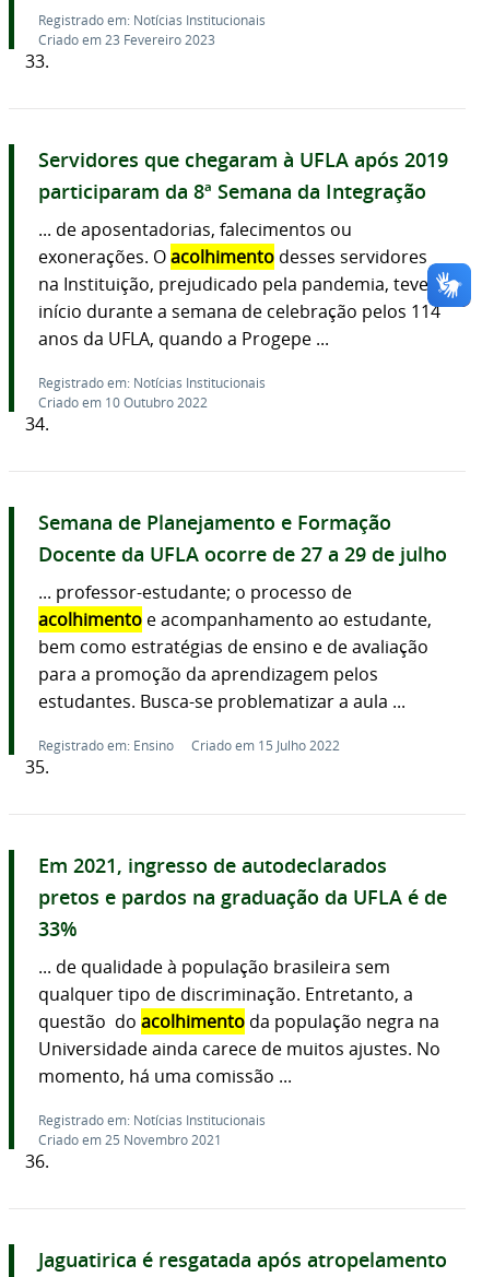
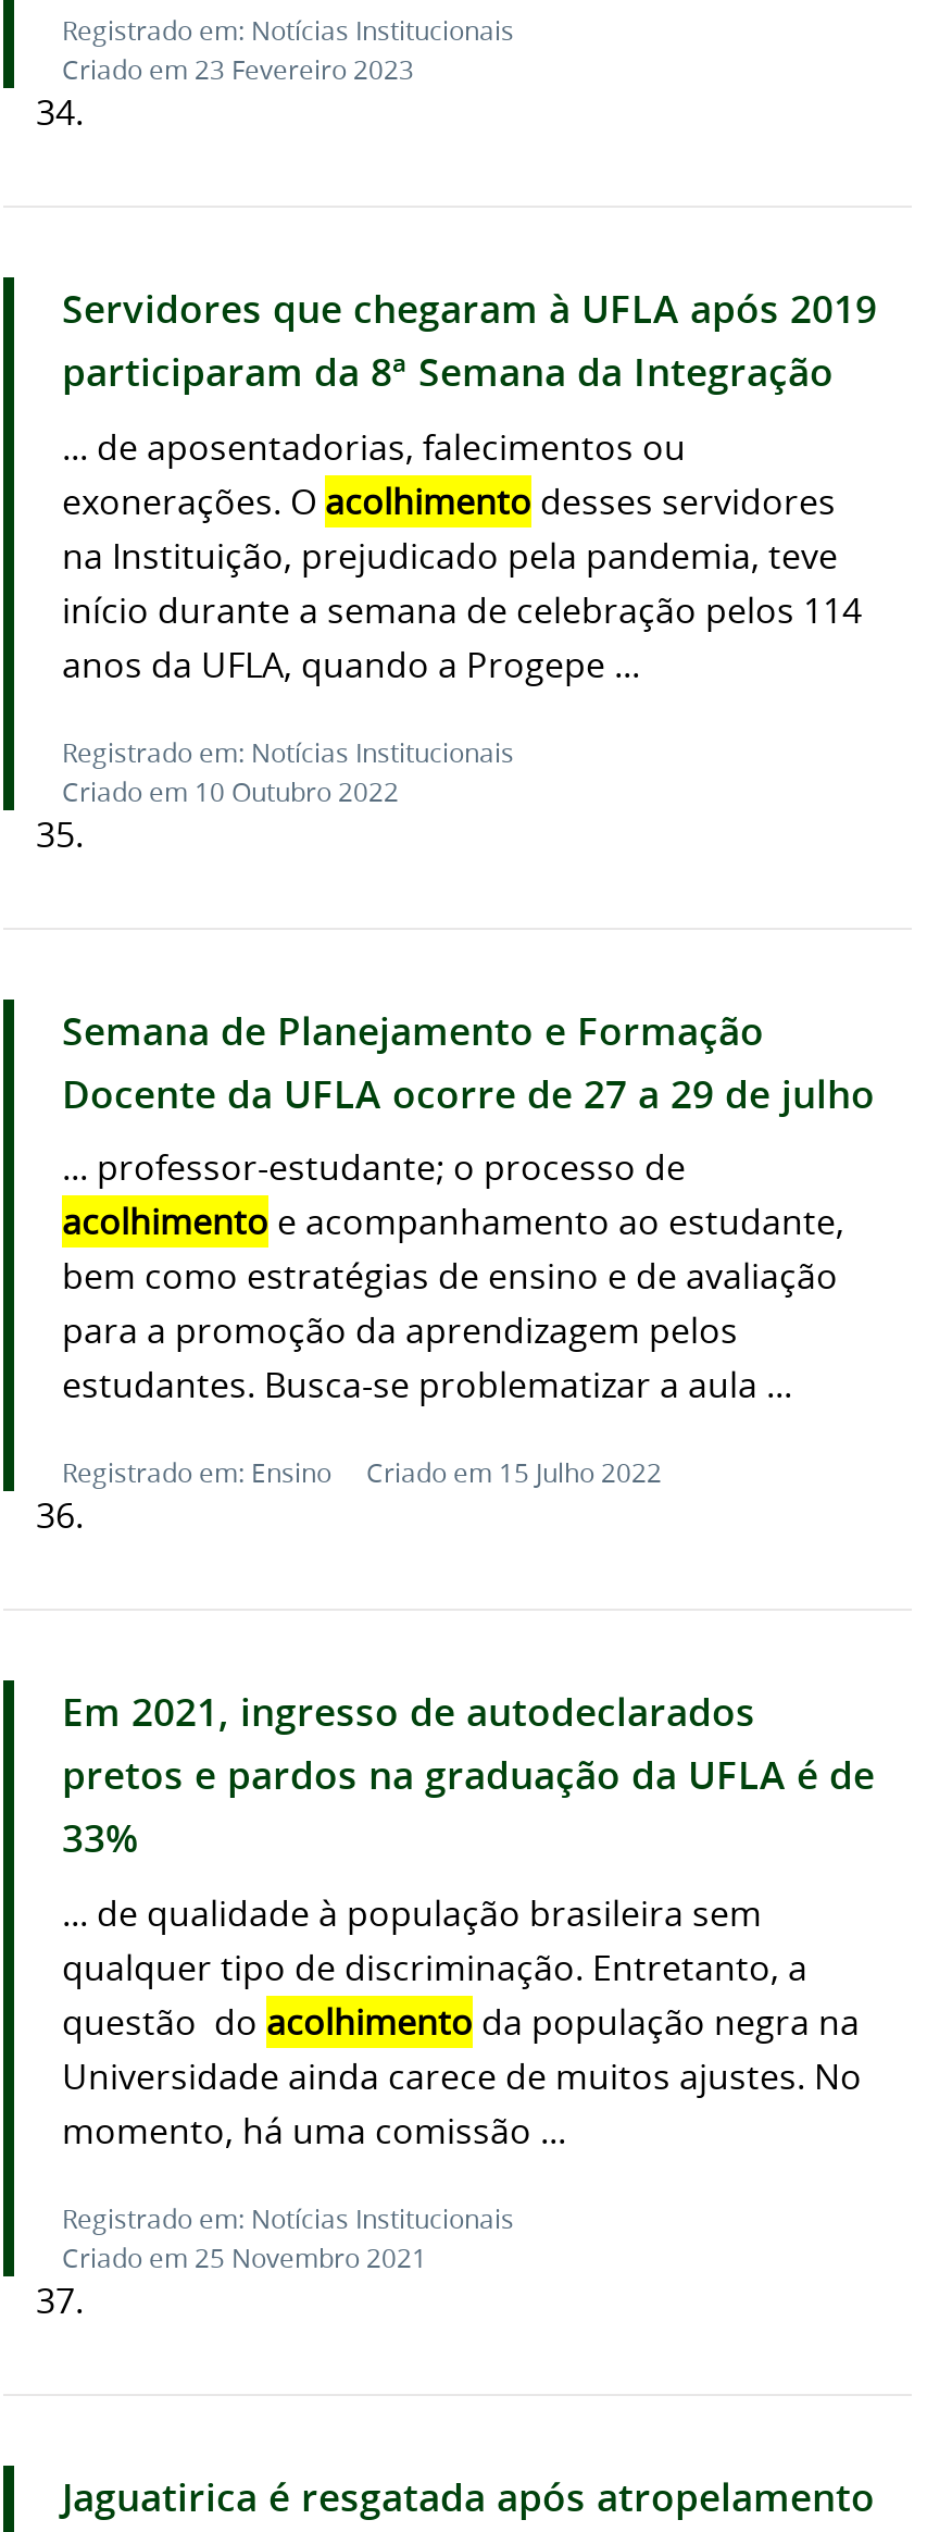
- 33.
+ 34.

- [image]

- 34.
+ 35.

- 35.
+ 36.

- 36.
+ 37.
